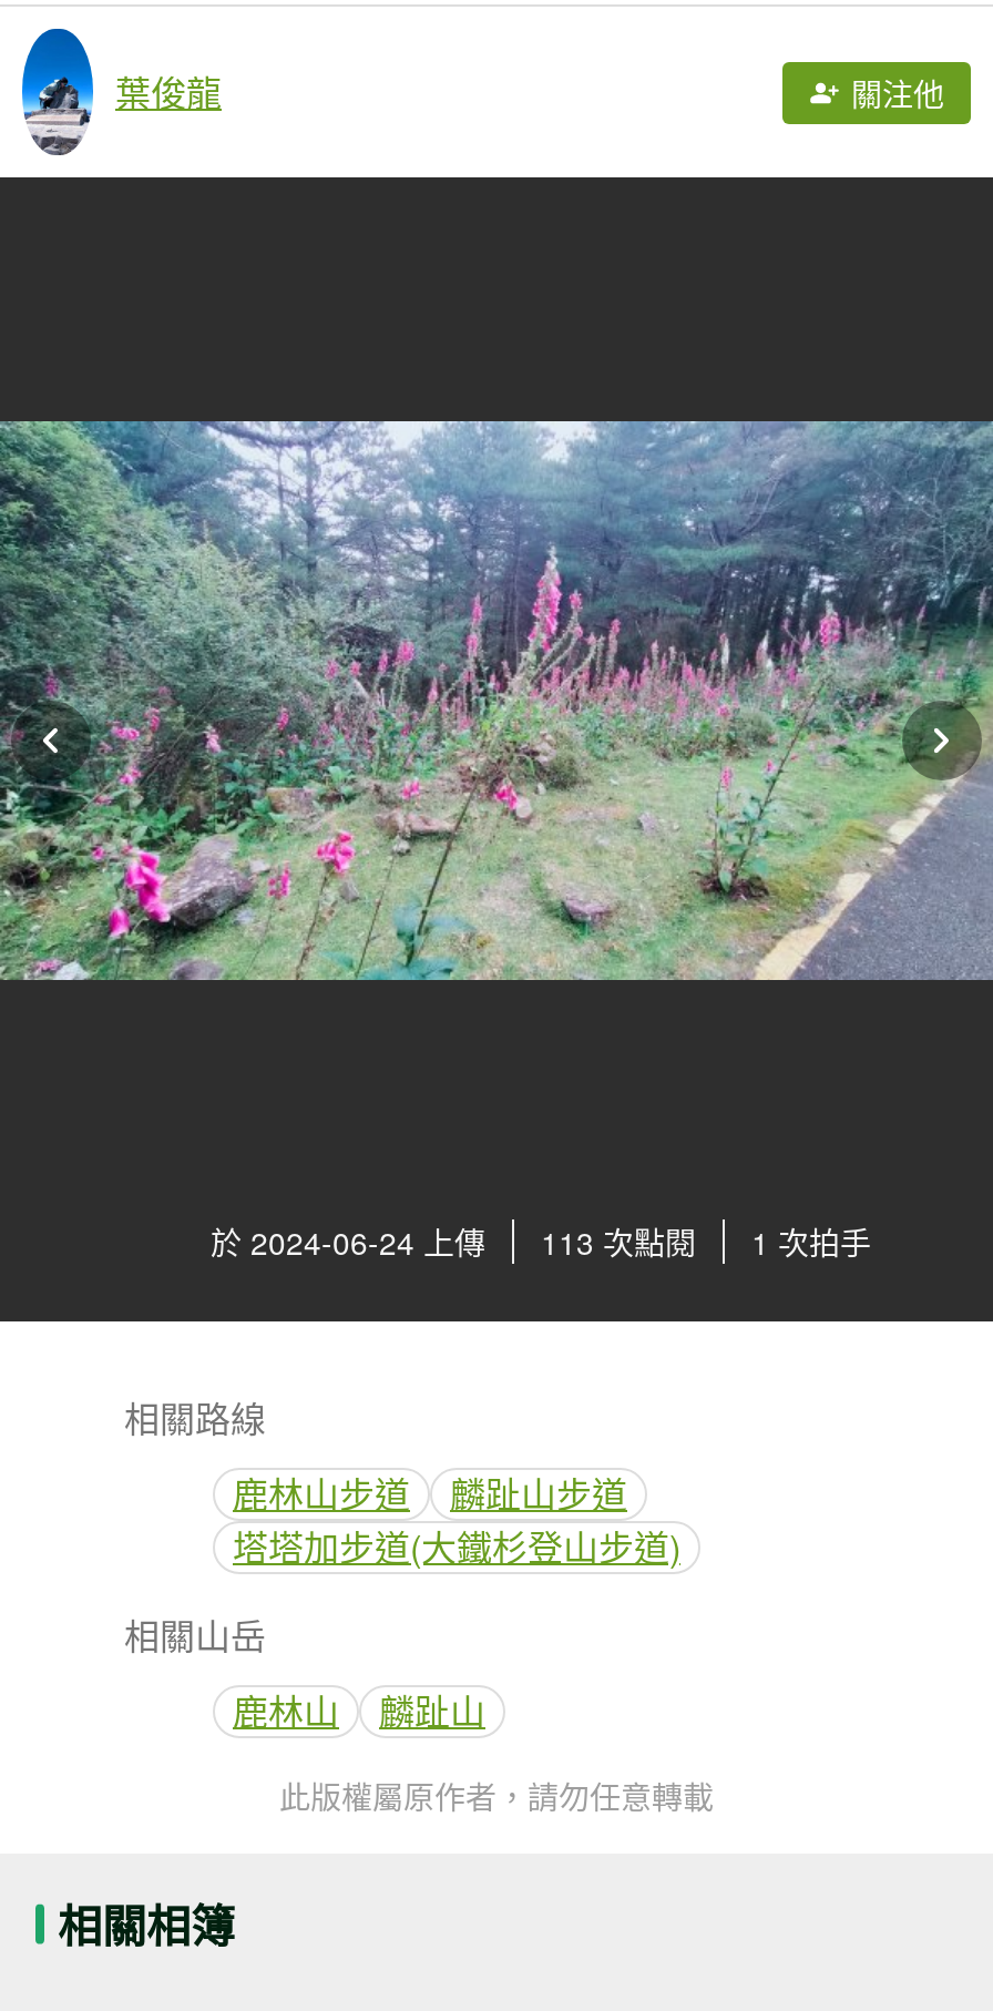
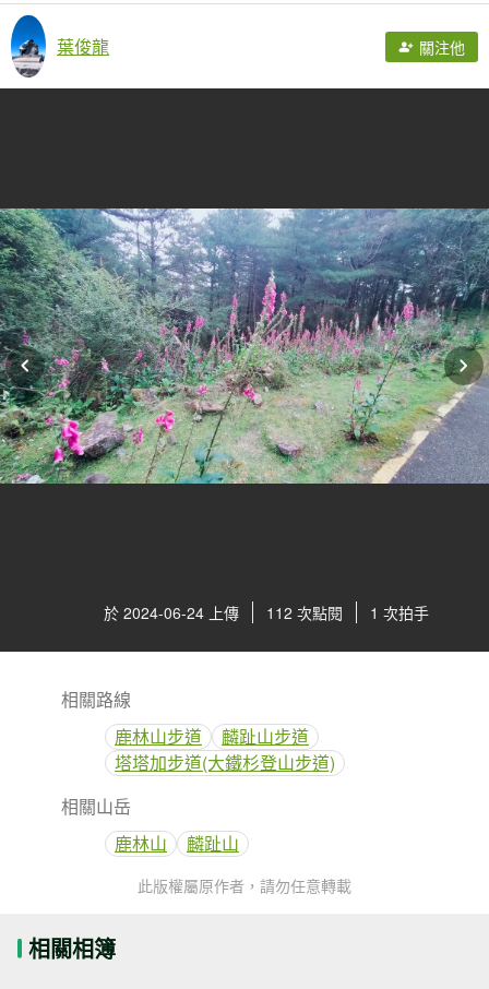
- 於 2024-06-24 上傳 113 次點閱 1 次拍手
+ 於 2024-06-24 上傳 112 次點閱 1 次拍手
